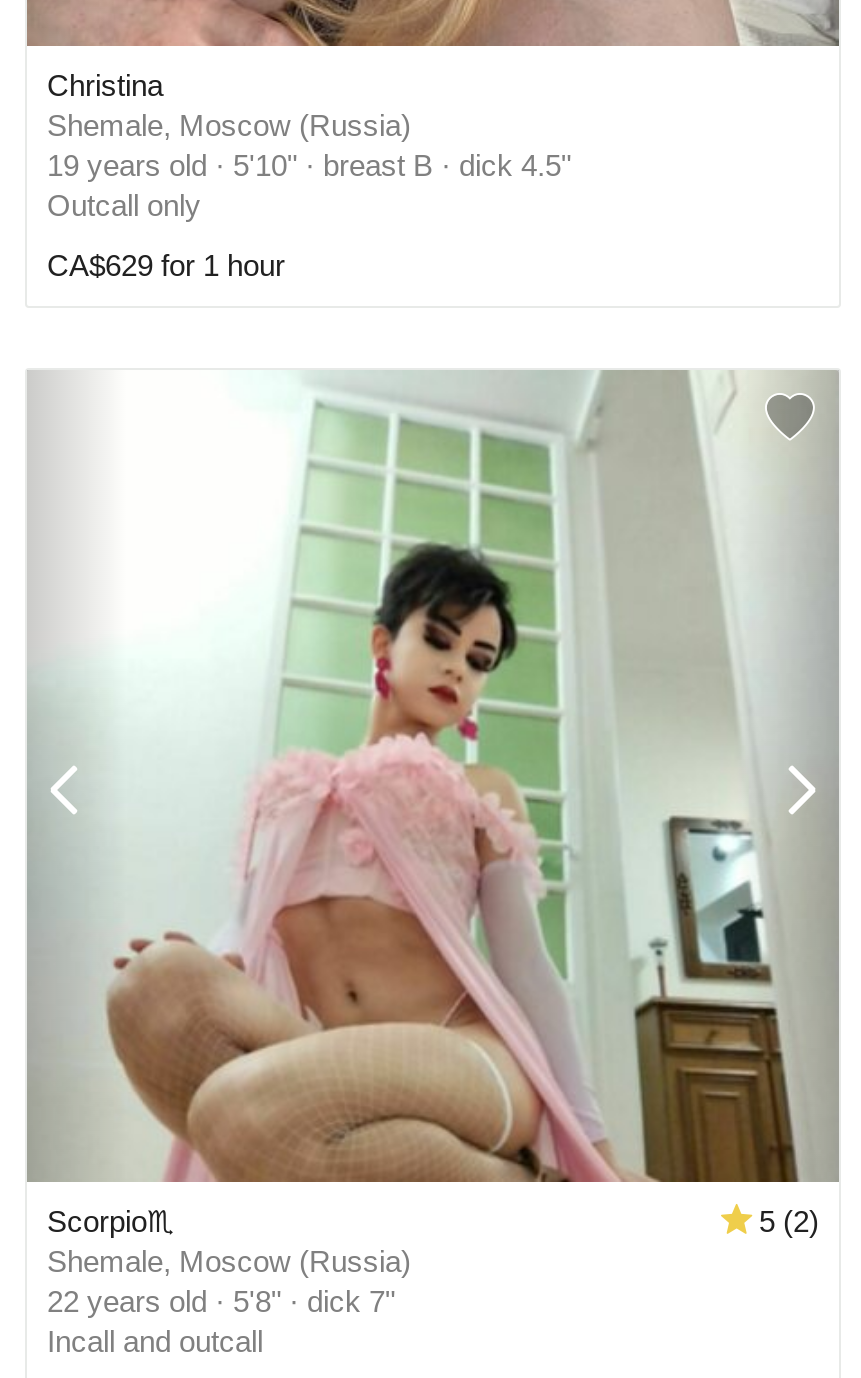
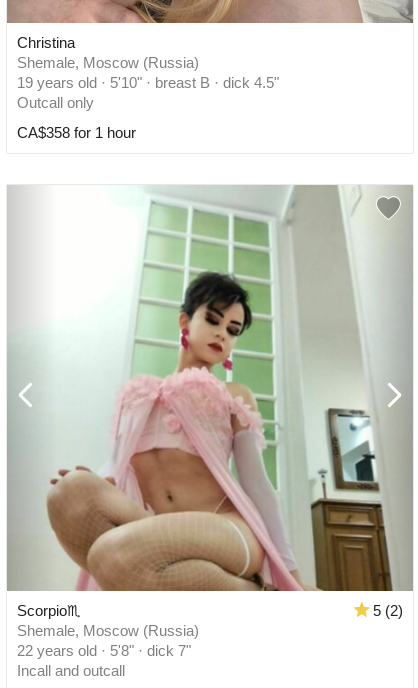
- CA$629 for 1 hour
+ CA$358 for 1 hour
